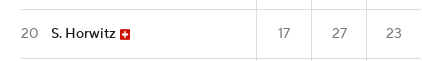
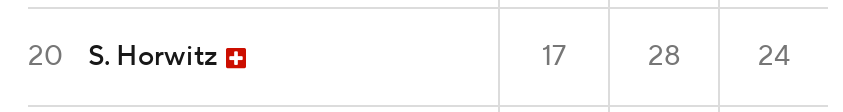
- 27
+ 28

- 23
+ 24
